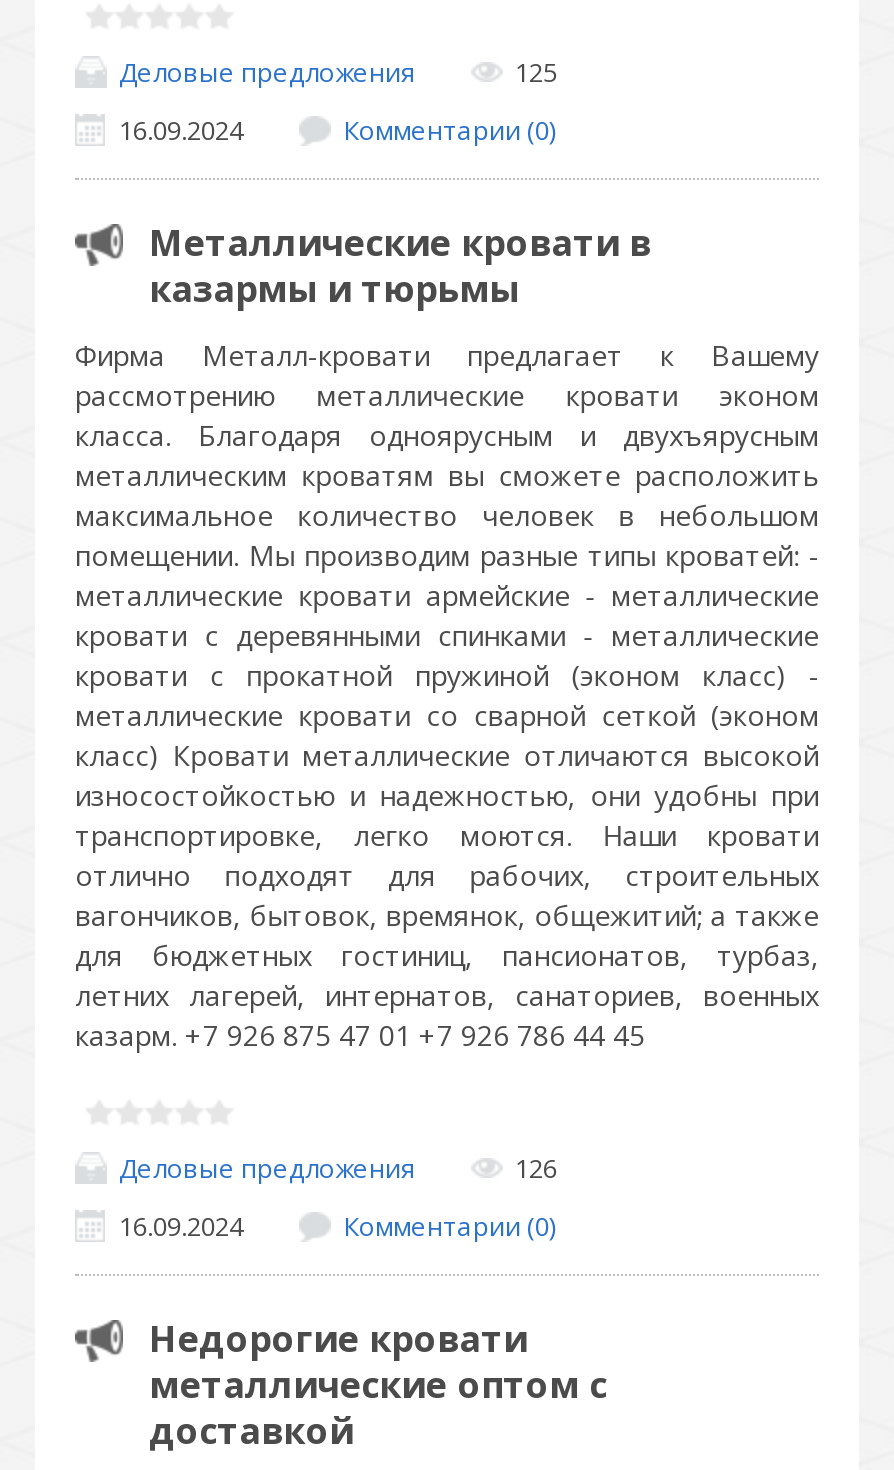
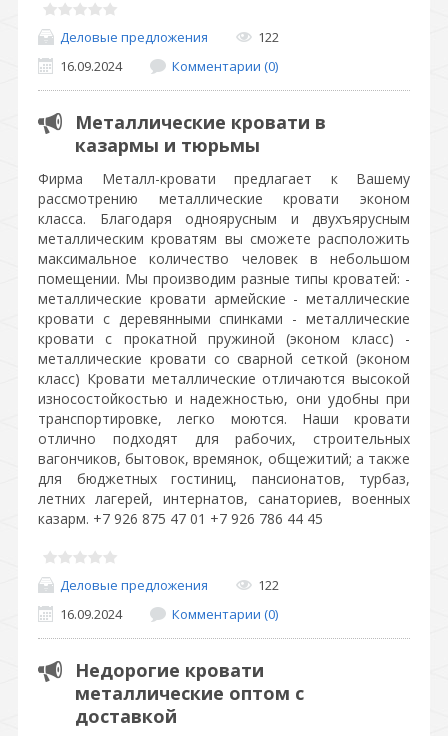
- 125
+ 122

- 126
+ 122
